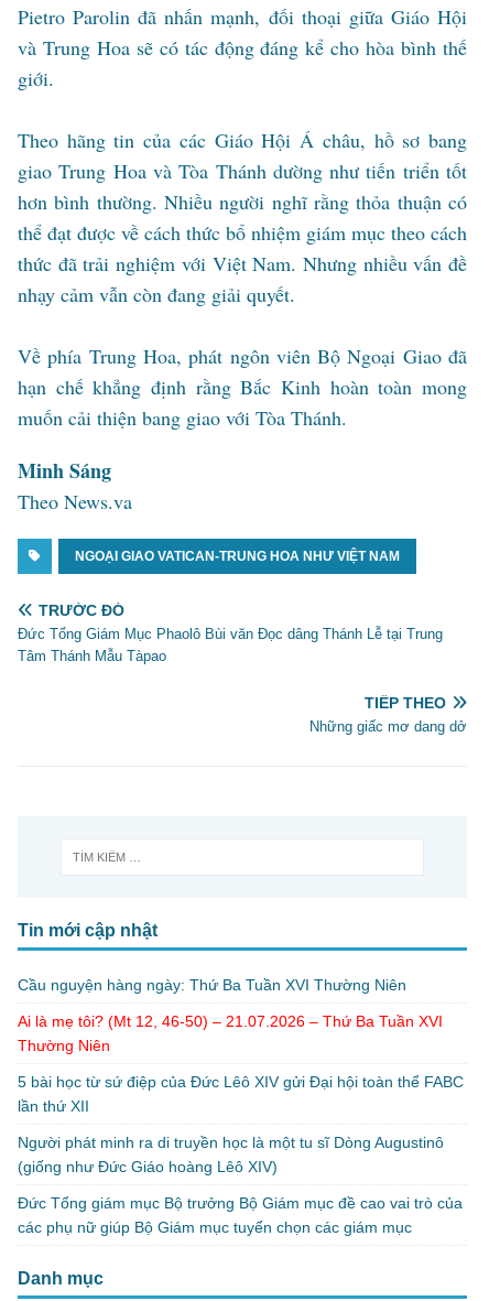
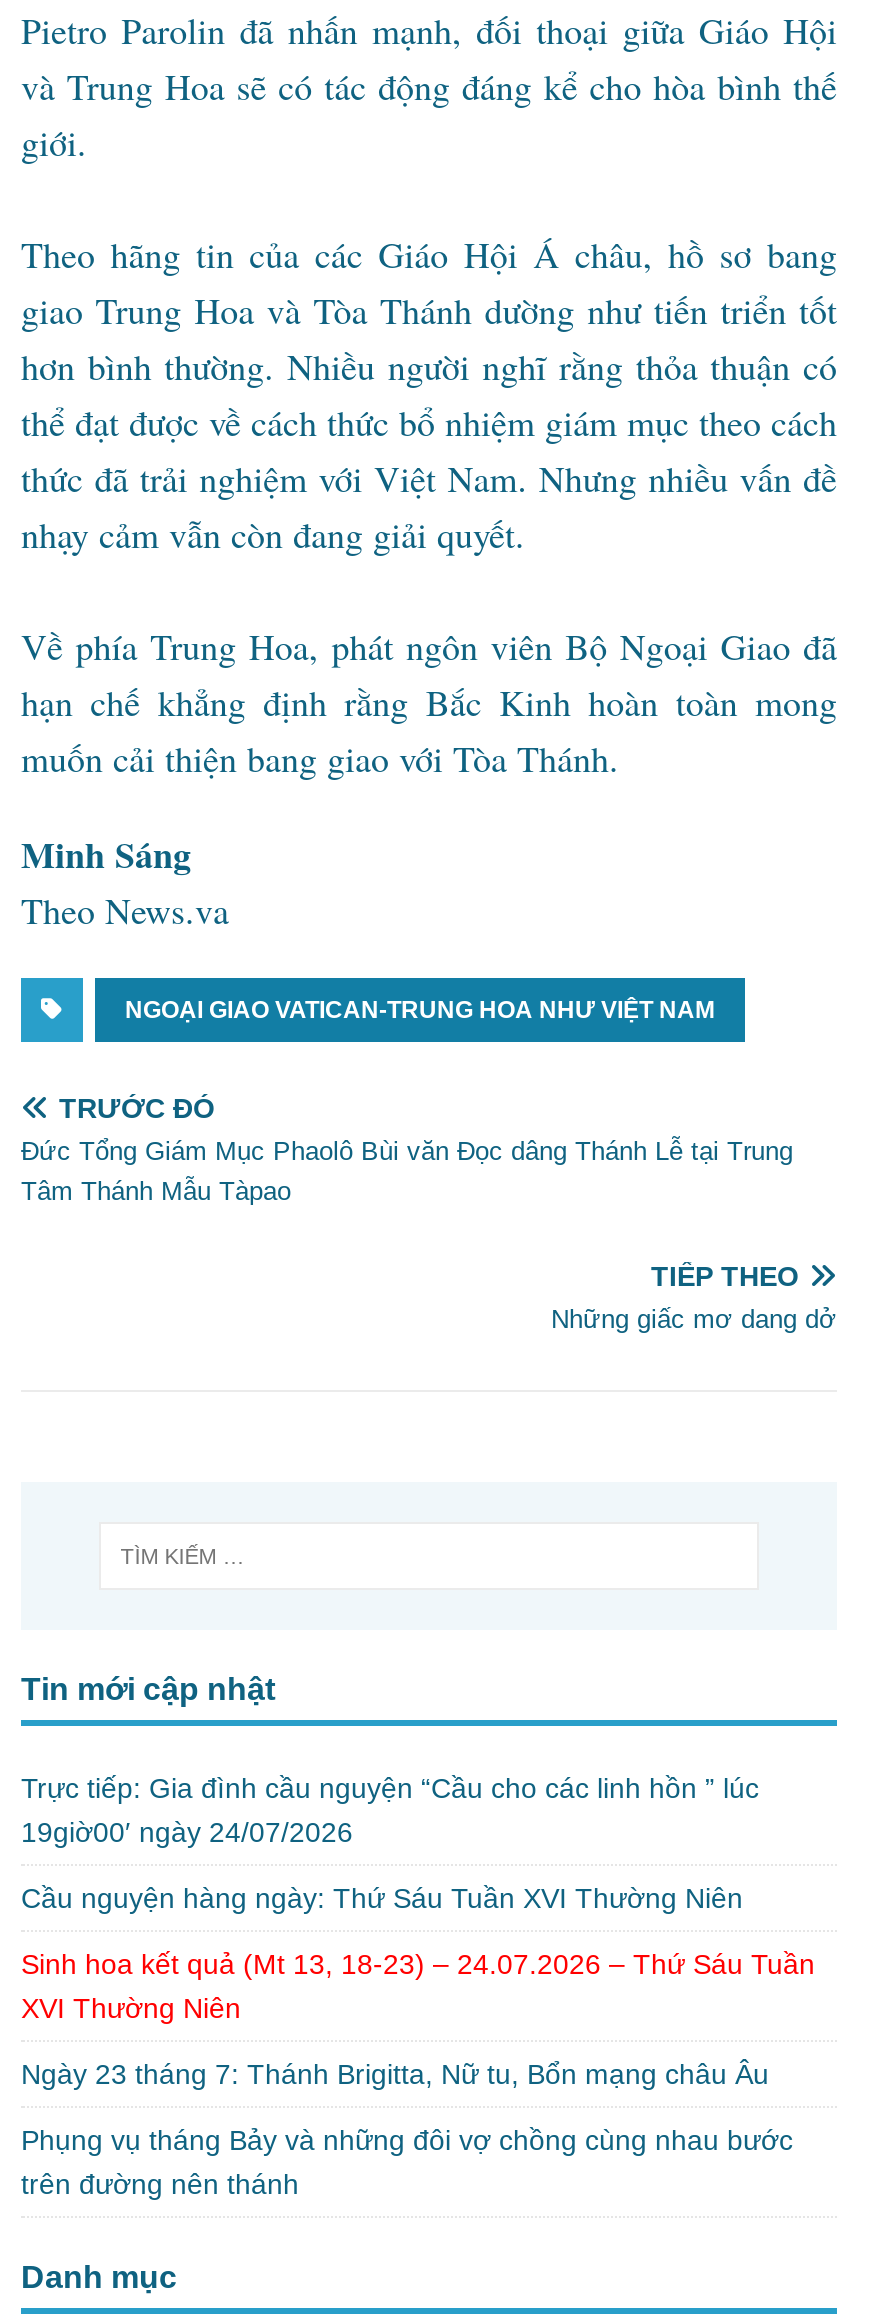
- Cầu nguyện hàng ngày: Thứ Ba Tuần XVI Thường Niên
+ Trực tiếp: Gia đình cầu nguyện “Cầu cho các linh hồn ” lúc
+ 19giờ00′ ngày 24/07/2026

- Ai là mẹ tôi? (Mt 12, 46-50) – 21.07.2026 – Thứ Ba Tuần XVI
- Thường Niên
+ Cầu nguyện hàng ngày: Thứ Sáu Tuần XVI Thường Niên

- 5 bài học từ sứ điệp của Đức Lêô XIV gửi Đại hội toàn thể FABC
- lần thứ XII
+ Sinh hoa kết quả (Mt 13, 18-23) – 24.07.2026 – Thứ Sáu Tuần
+ XVI Thường Niên

- Người phát minh ra di truyền học là một tu sĩ Dòng Augustinô
- (giống như Đức Giáo hoàng Lêô XIV)
+ Ngày 23 tháng 7: Thánh Brigitta, Nữ tu, Bổn mạng châu Âu

- Đức Tổng giám mục Bộ trưởng Bộ Giám mục đề cao vai trò của
- các phụ nữ giúp Bộ Giám mục tuyển chọn các giám mục
+ Phụng vụ tháng Bảy và những đôi vợ chồng cùng nhau bước
+ trên đường nên thánh
